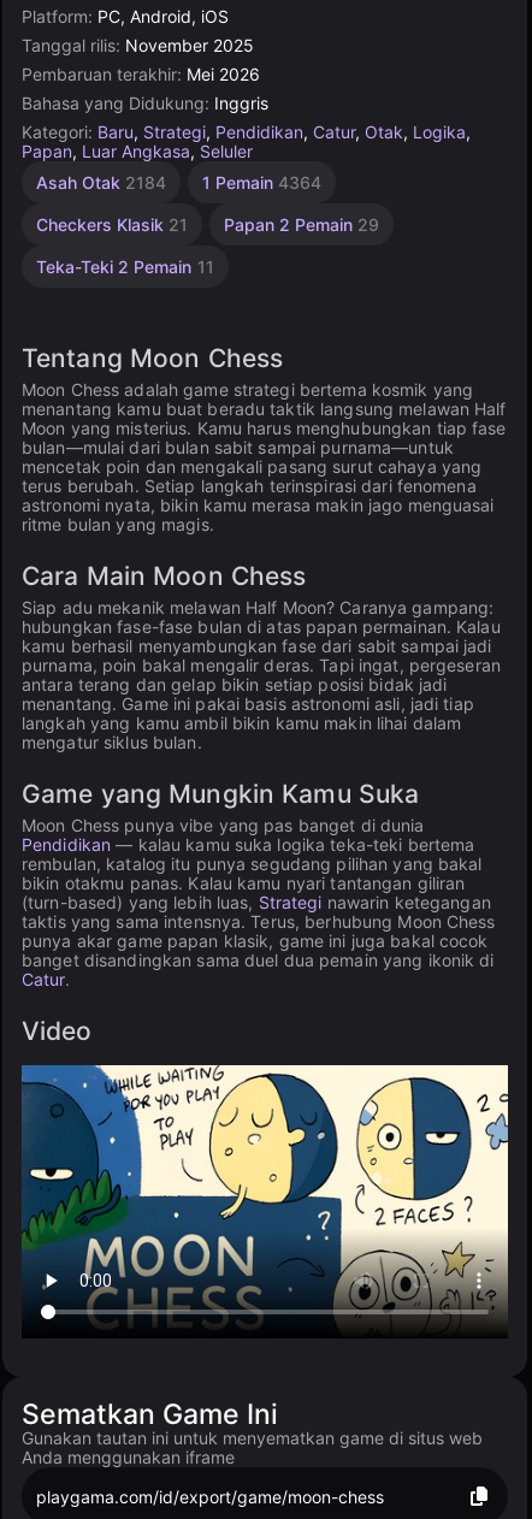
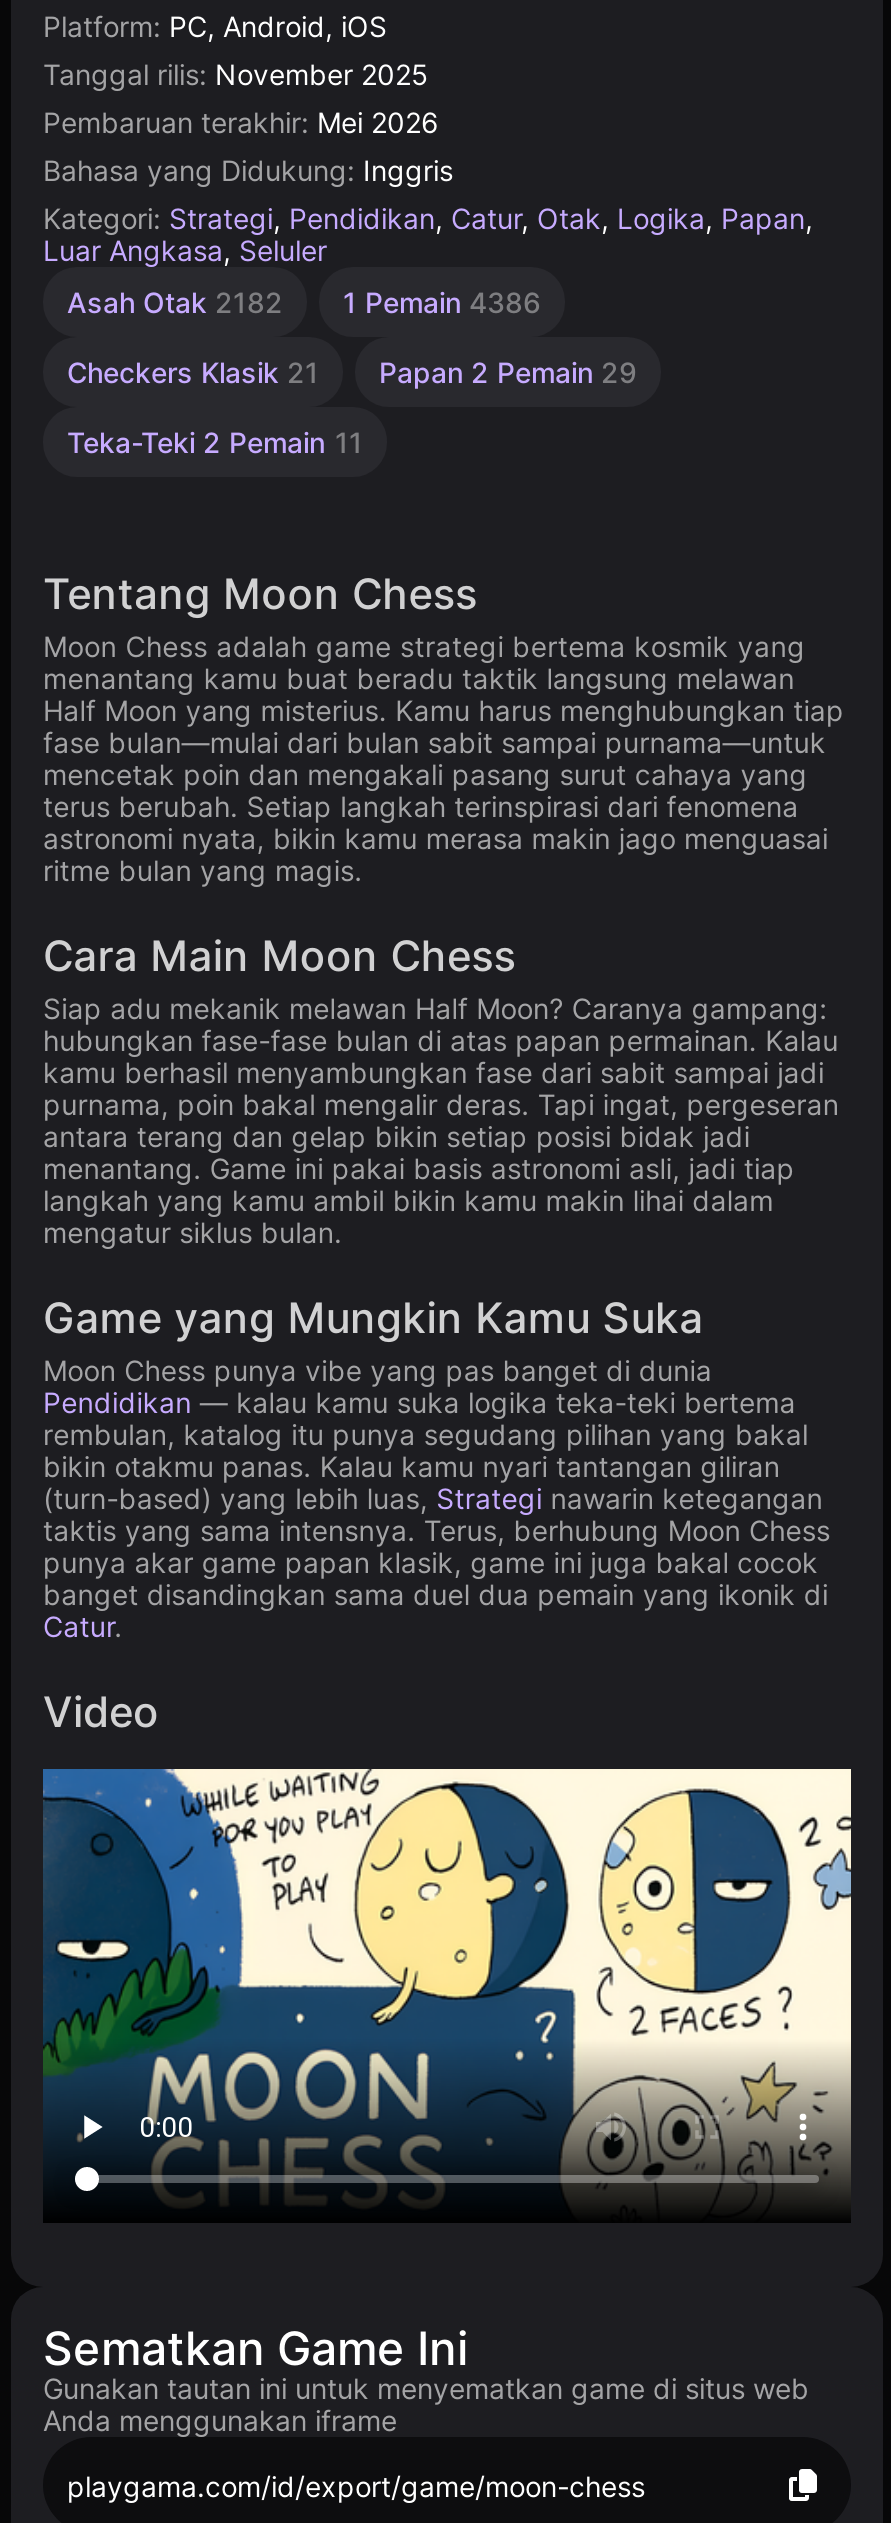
- Kategori: Baru, Strategi, Pendidikan, Catur, Otak, Logika,
- Papan, Luar Angkasa,Seluler
+ Kategori: Strategi, Pendidikan, Catur, Otak, Logika, Papan,
+ Luar Angkasa, Seluler

- Asah Otak 2184
- 1 Pemain 4364
+ Asah Otak 2182
+ 1 Pemain 4386
